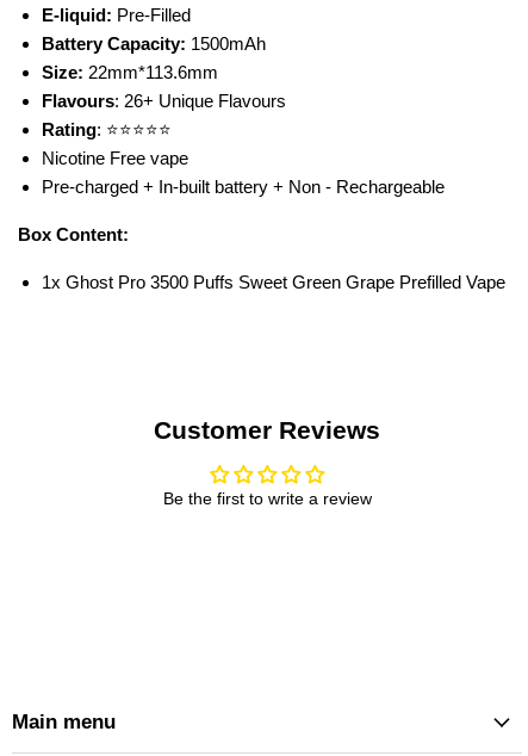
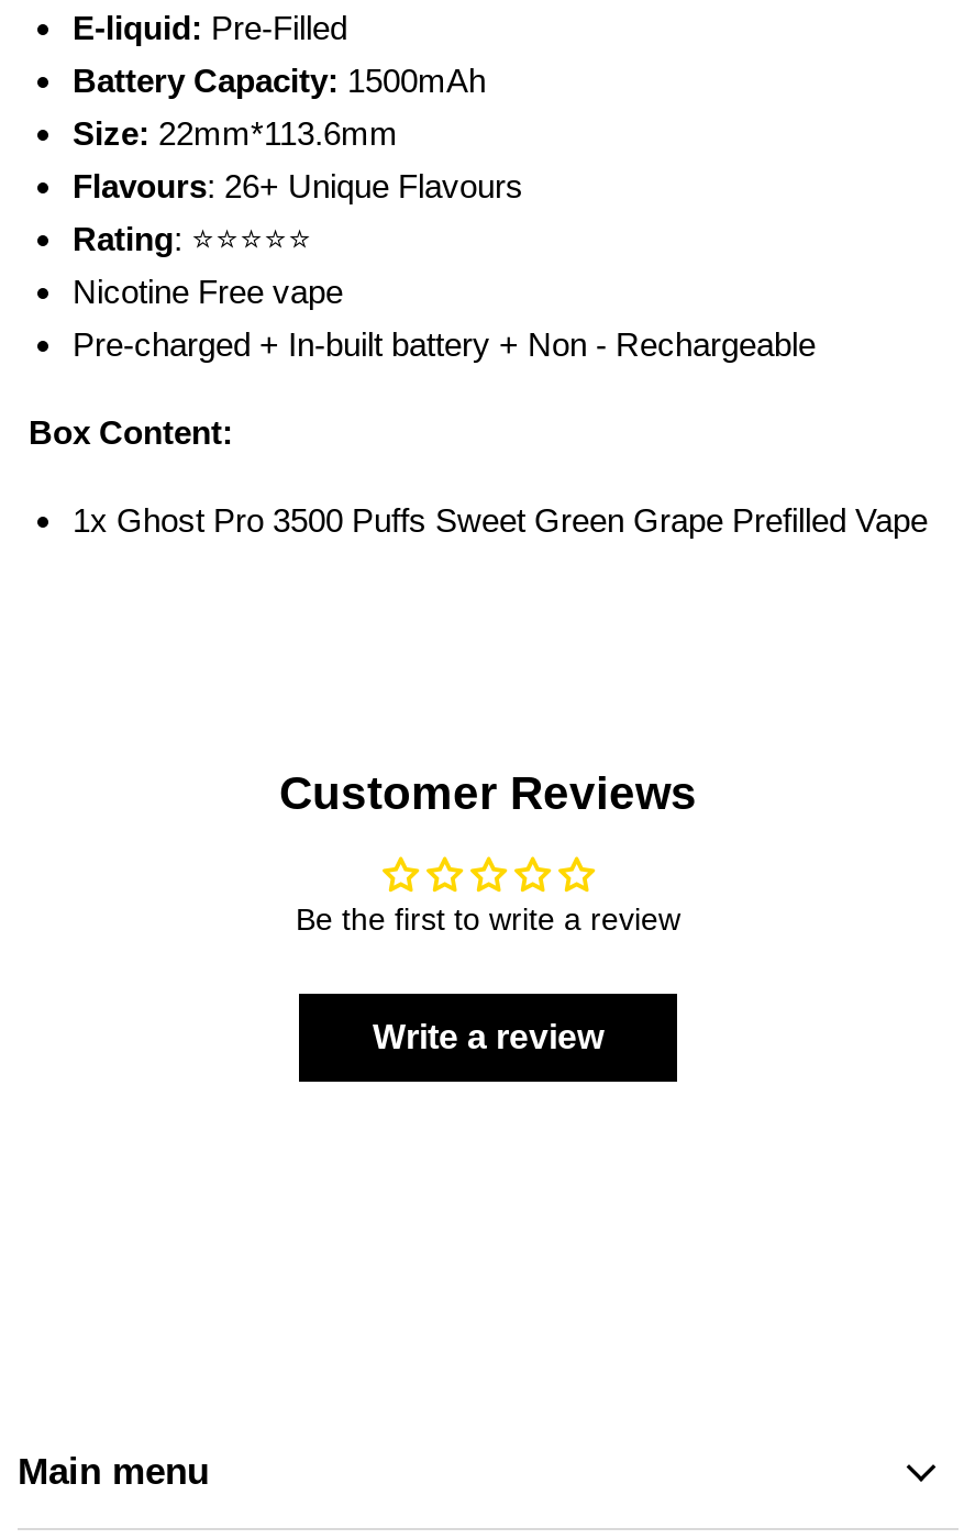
+ Write a review
